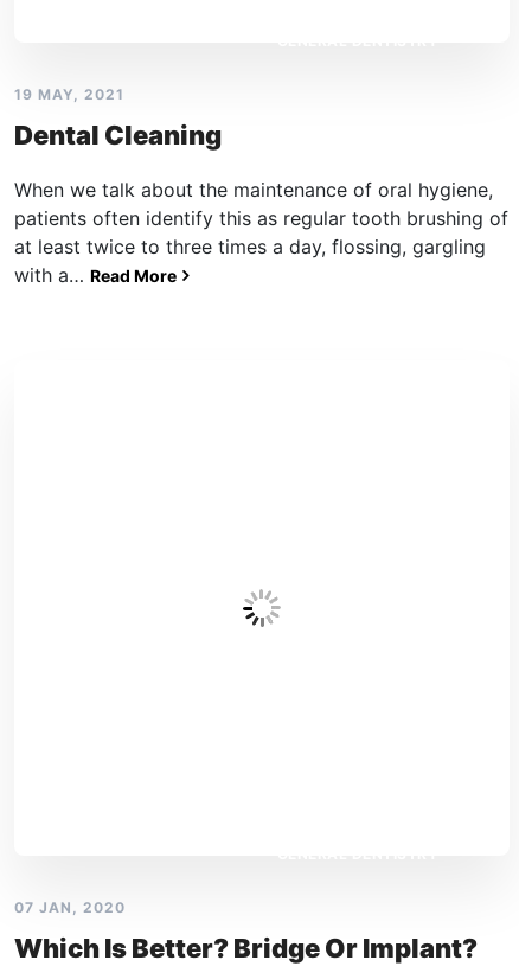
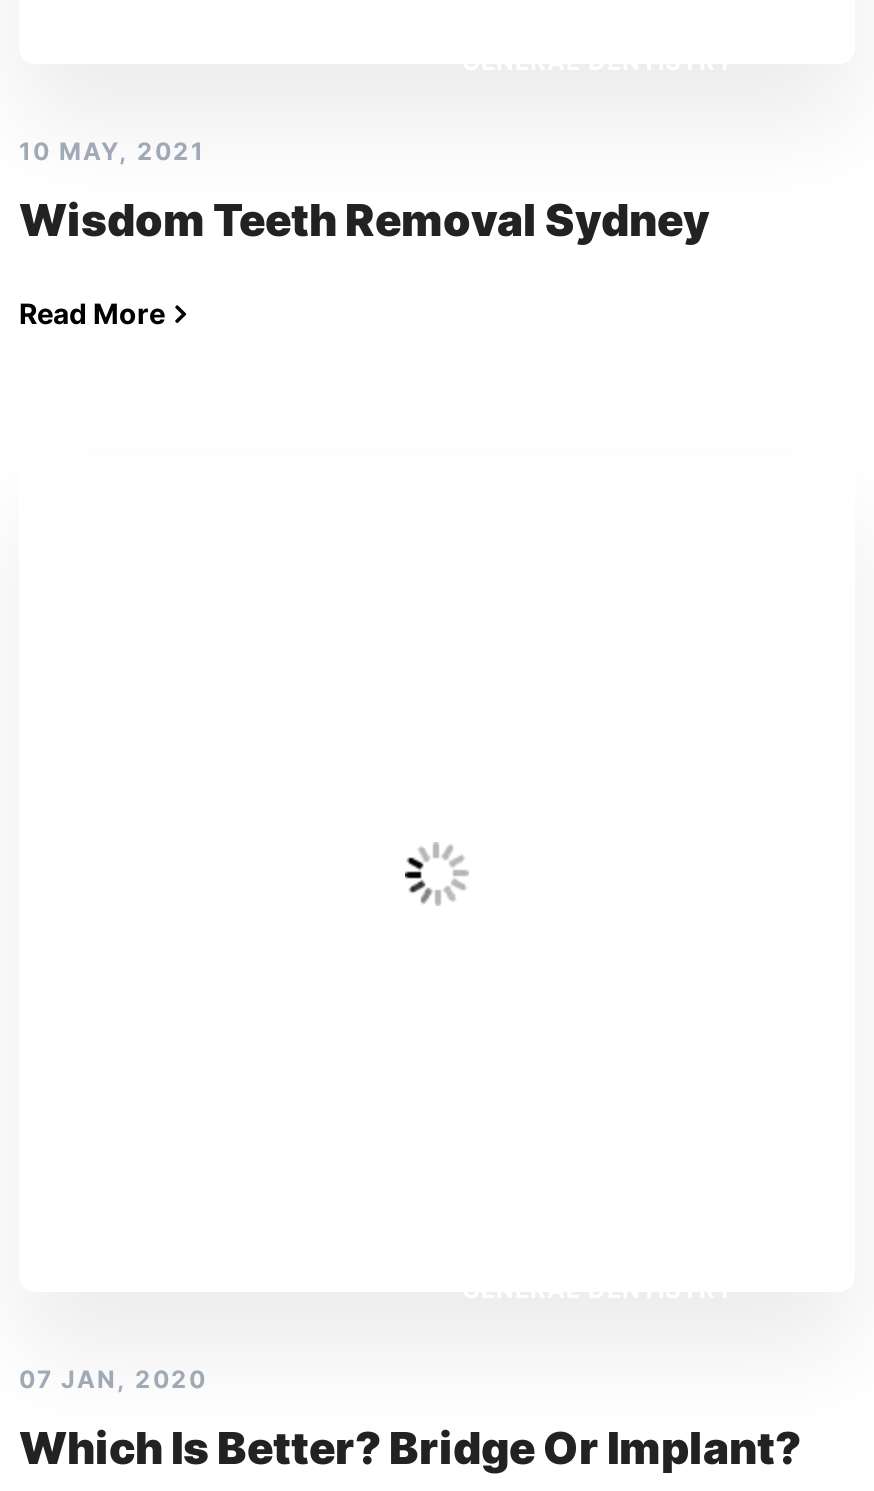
- 19 MAY, 2021
+ 10 MAY, 2021

- Dental Cleaning
+ Wisdom Teeth Removal Sydney

- When we talk about the maintenance of oral hygiene,
- patients often identify this as regular tooth brushing of
- at least twice to three times a day, flossing, gargling
- with a… Read More
+ Read More
